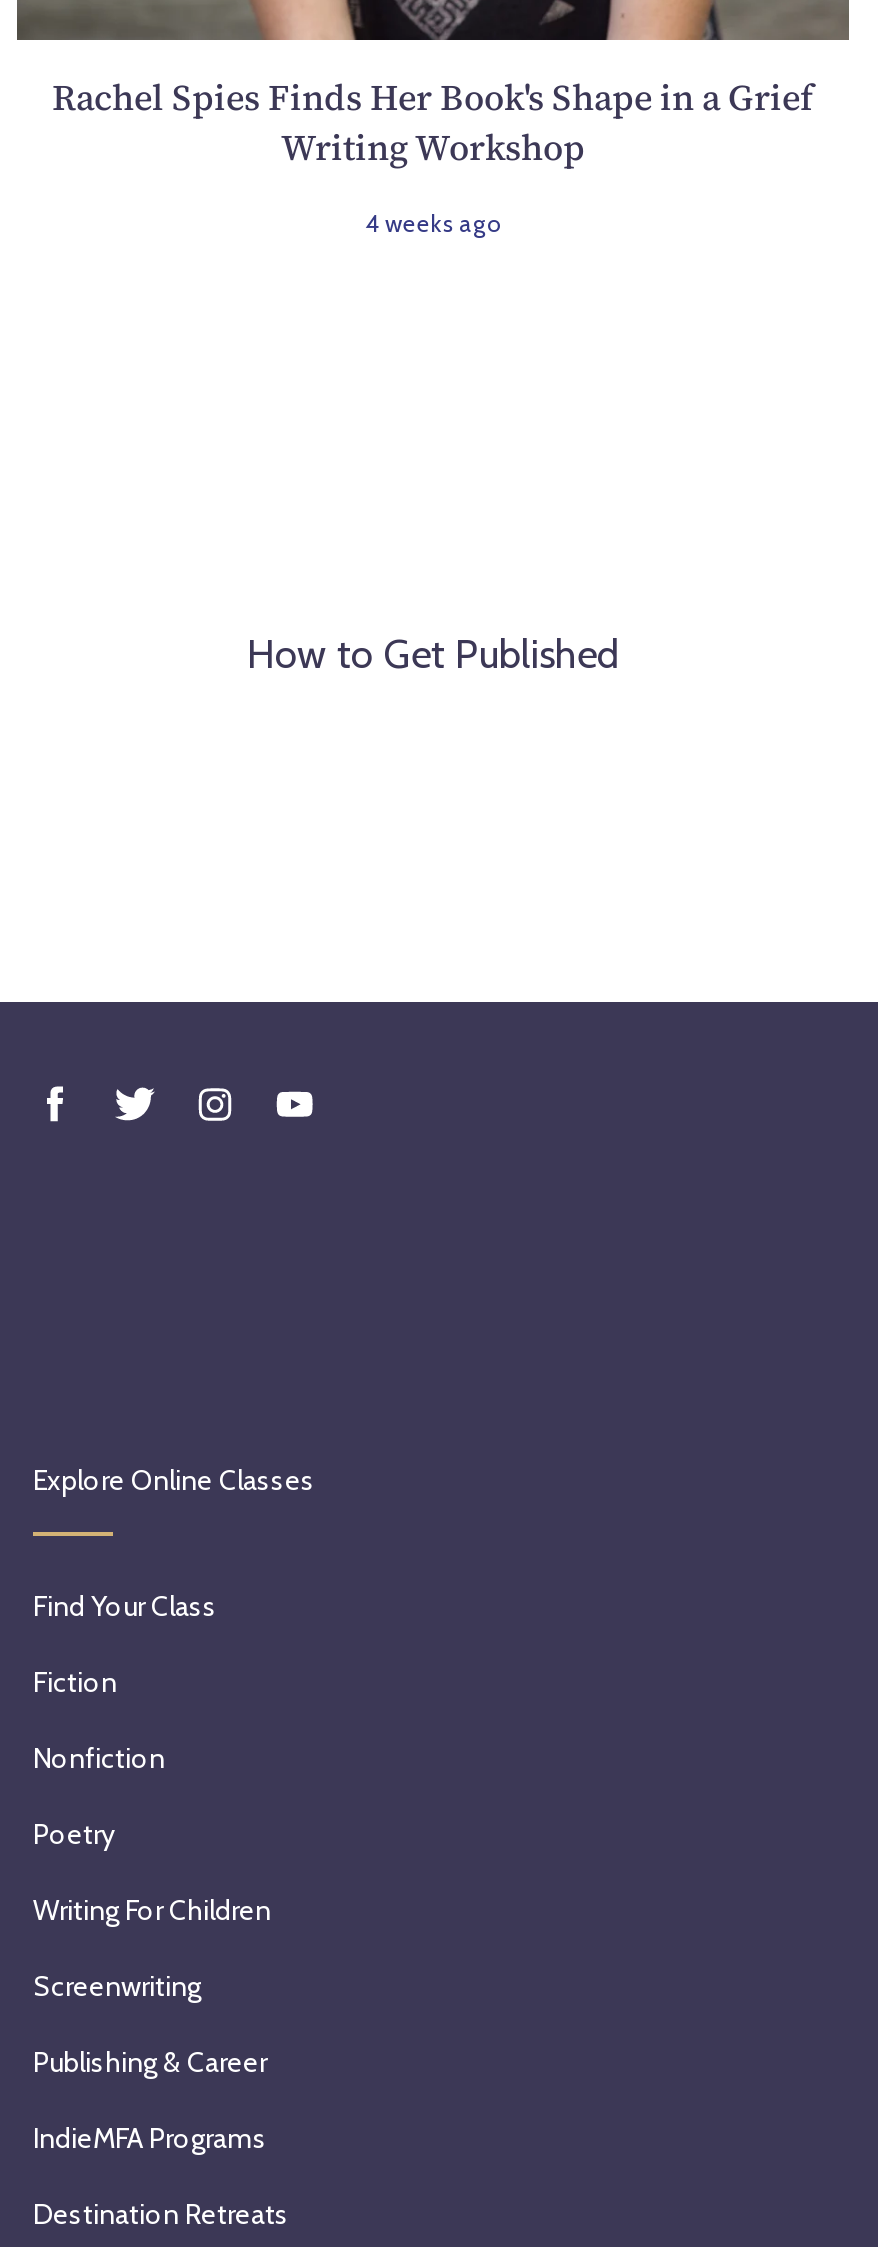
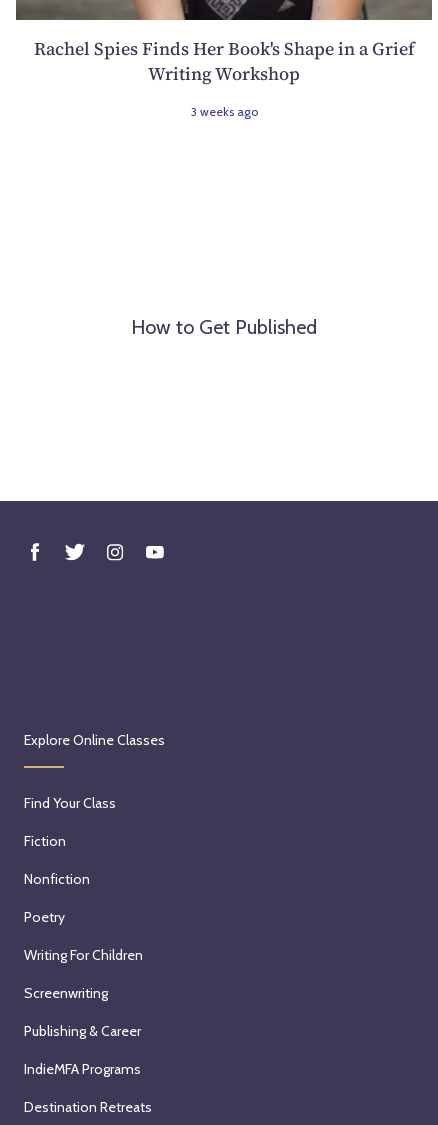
- 4 weeks ago
+ 3 weeks ago
